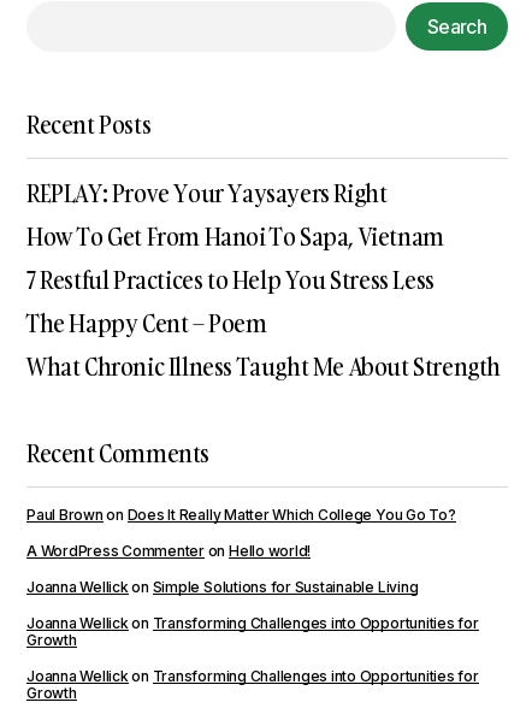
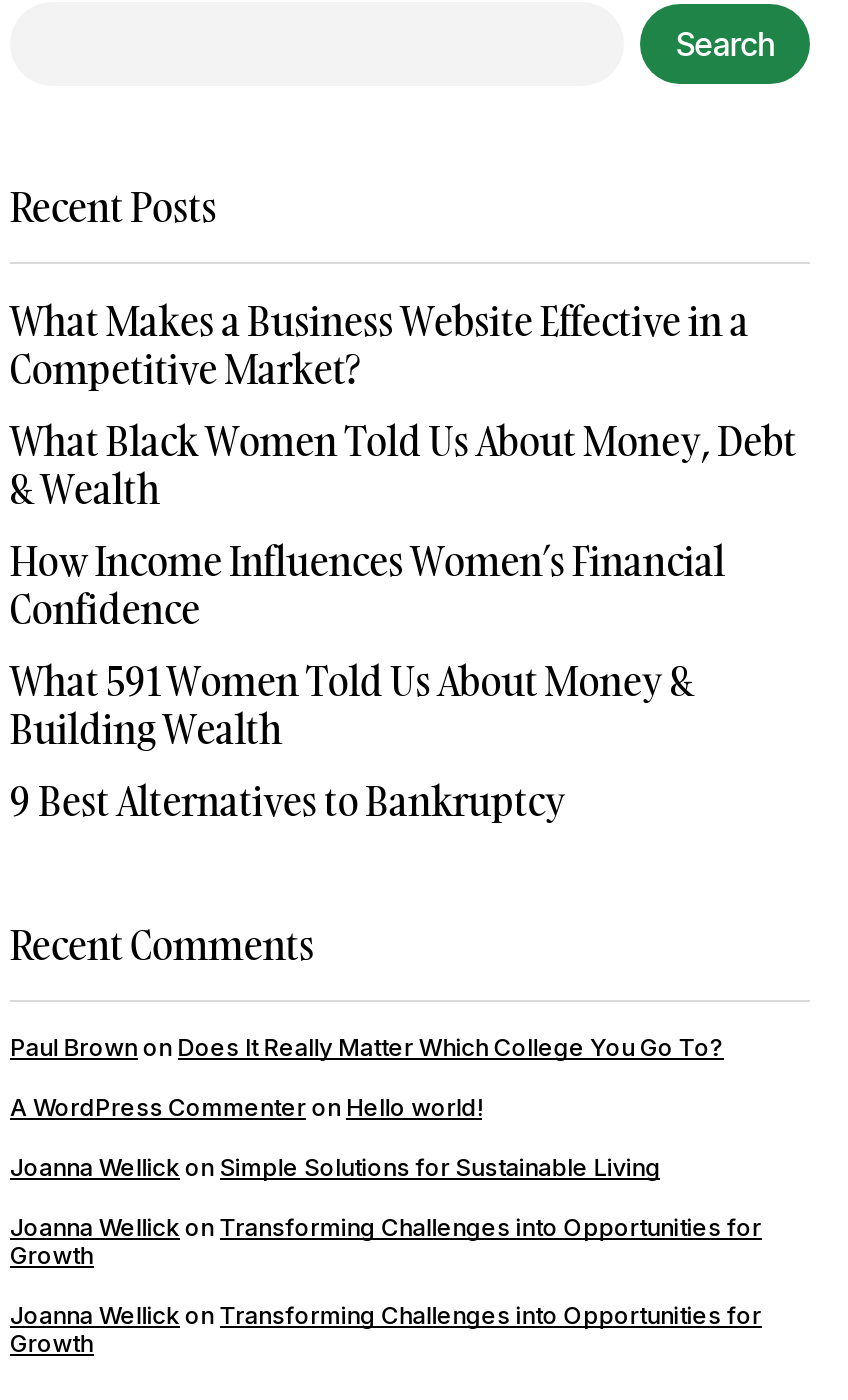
- REPLAY: Prove Your Yaysayers Right
- How To Get From Hanoi To Sapa, Vietnam
- 7 Restful Practices to Help You Stress Less
- The Happy Cent – Poem
- What Chronic Illness Taught Me About Strength
+ What Makes a Business Website Effective in a
+ Competitive Market?
+ What Black Women Told Us About Money, Debt
+ & Wealth
+ How Income Influences Women’s Financial
+ Confidence
+ What 591 Women Told Us About Money &
+ Building Wealth
+ 9 Best Alternatives to Bankruptcy
